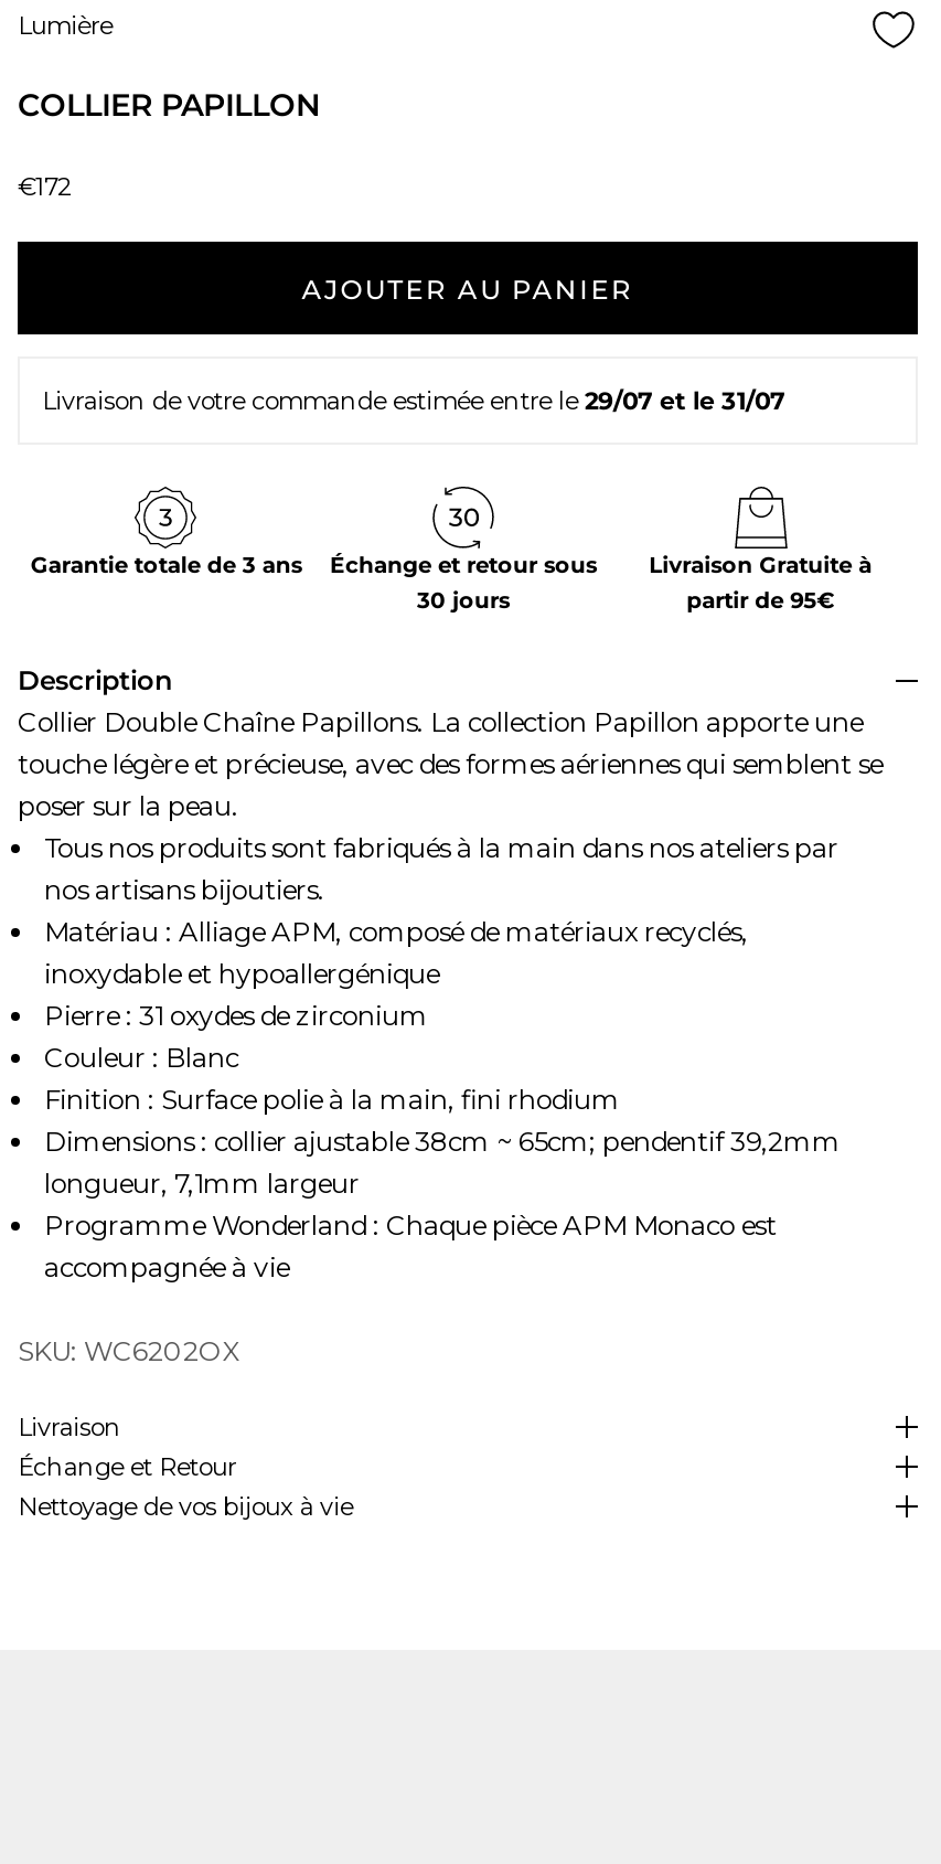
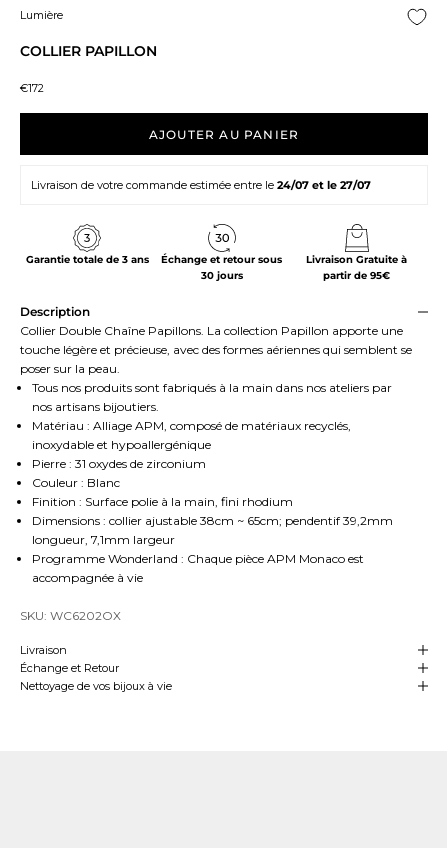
- Livraison de votre commande estimée entre le 29/07 et le 31/07
+ Livraison de votre commande estimée entre le 24/07 et le 27/07
